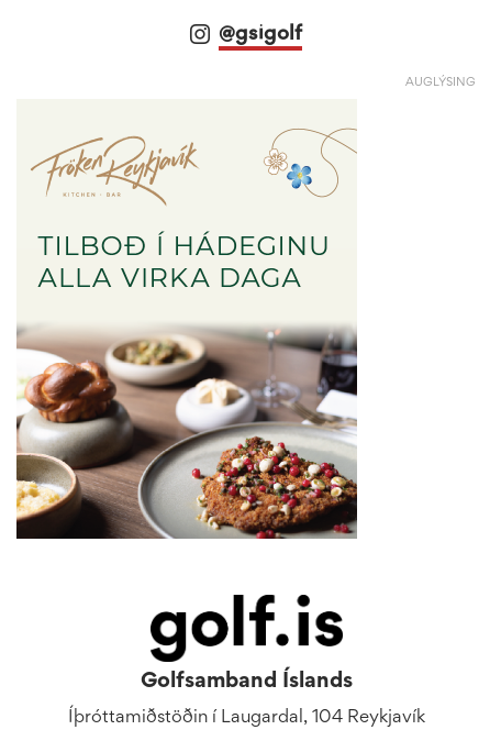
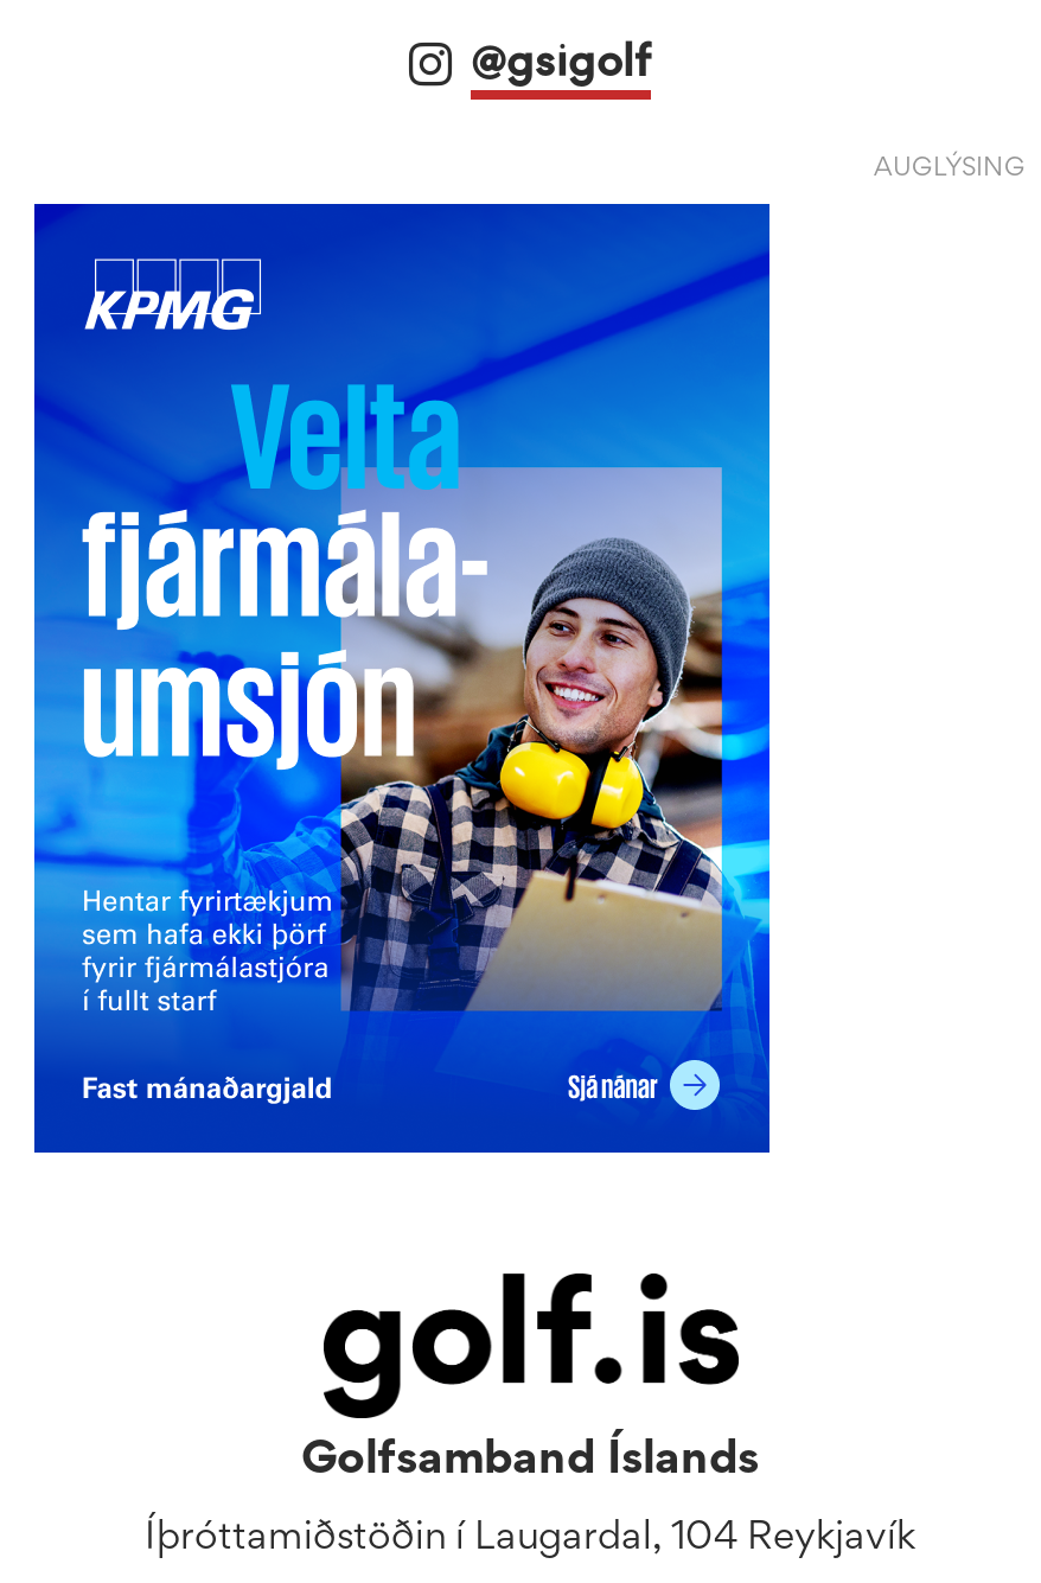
- [image]
+ [image]
